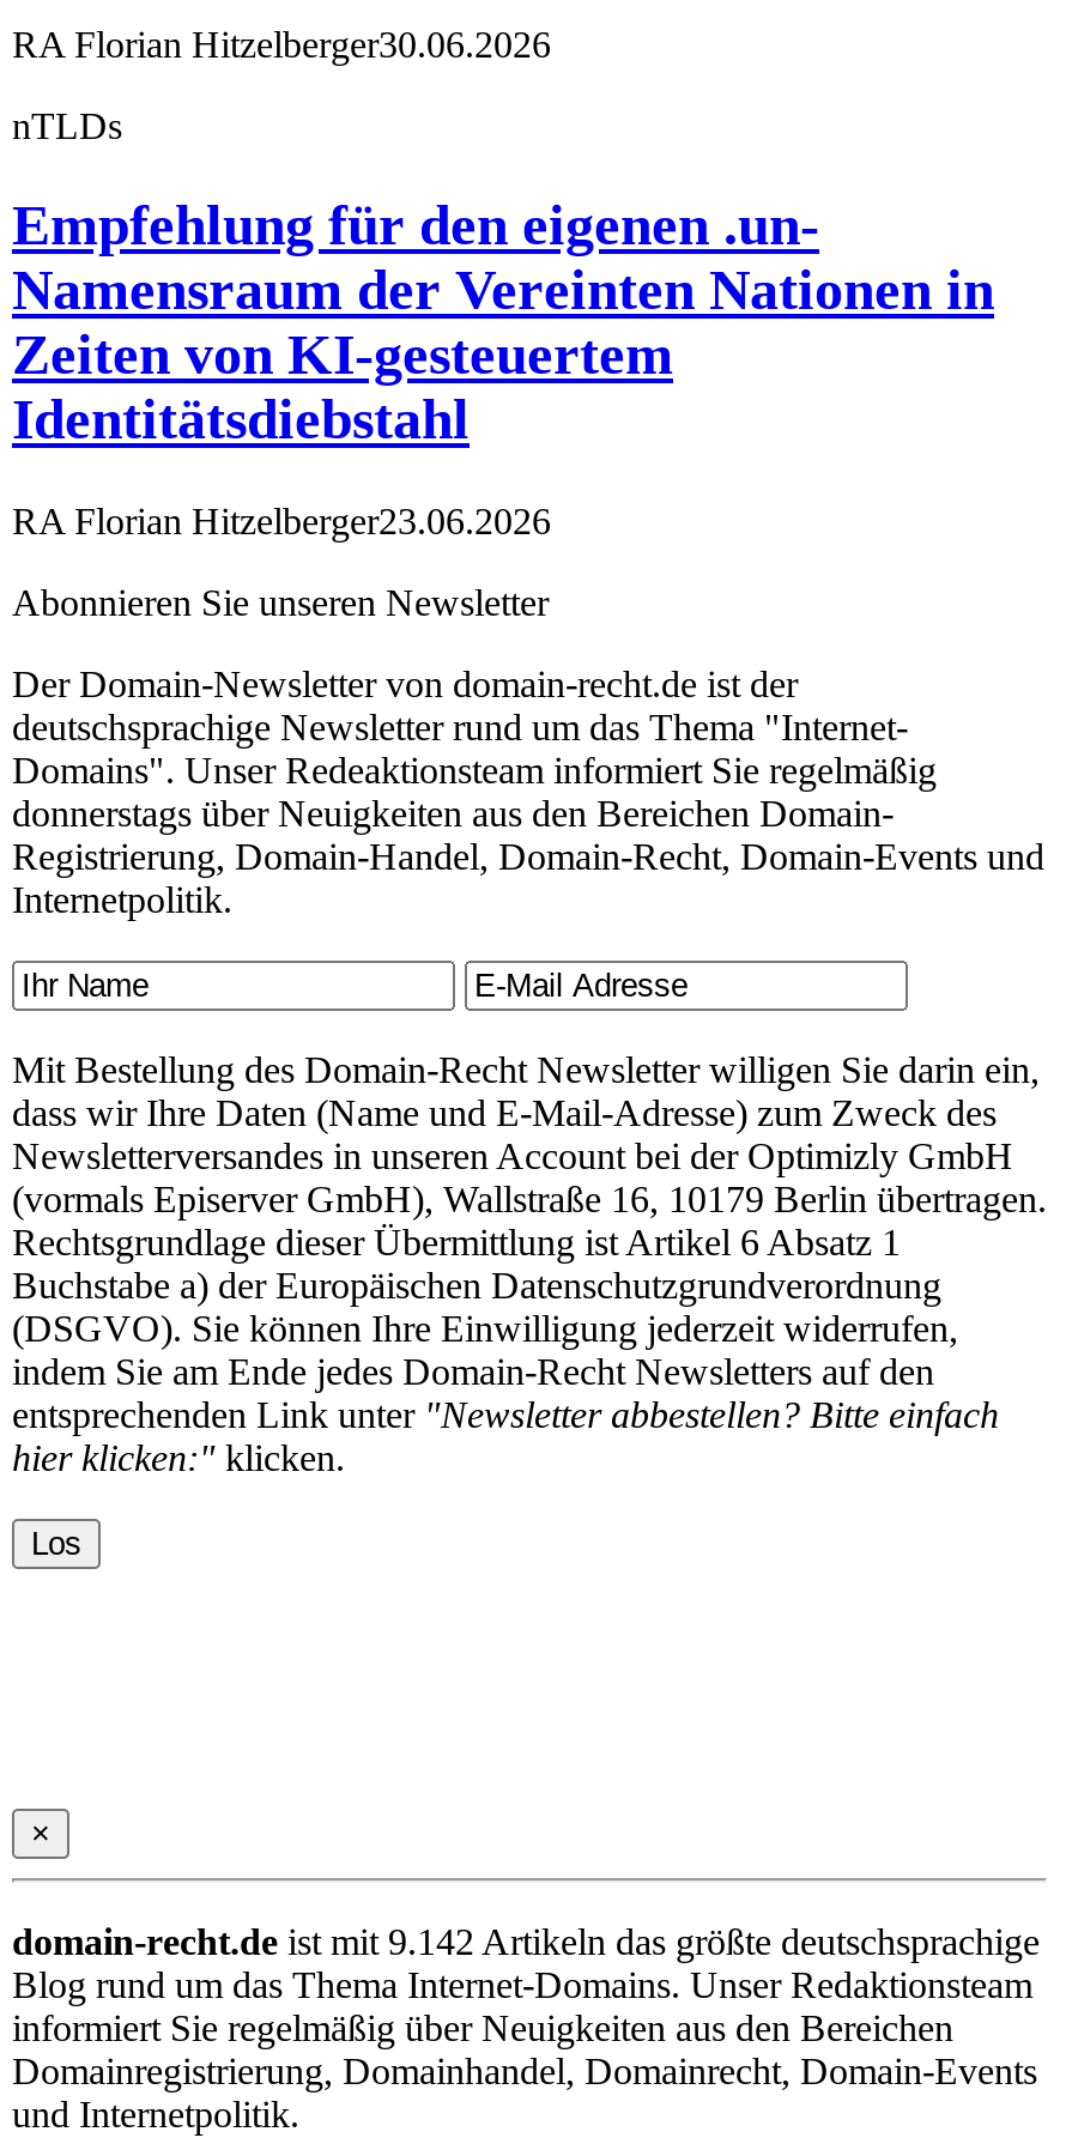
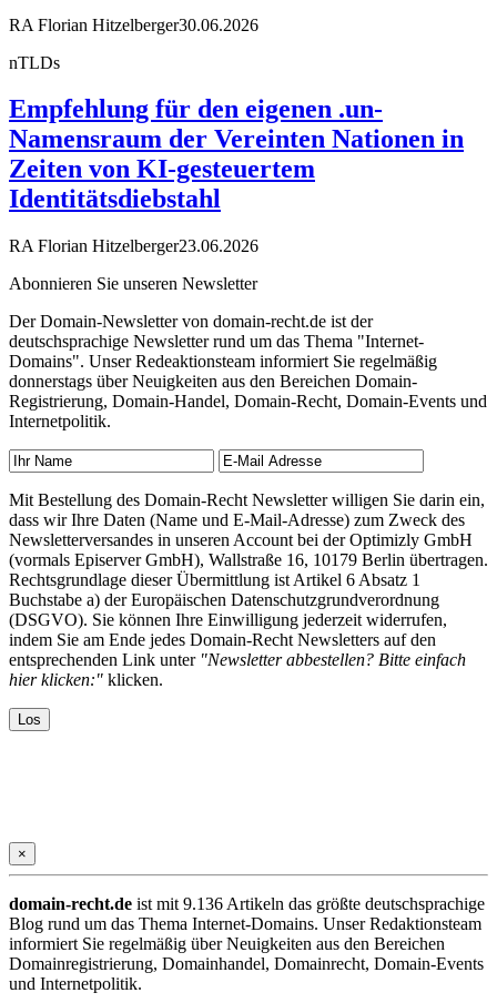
- domain-recht.de ist mit 9.142 Artikeln das größte deutschsprachige
+ domain-recht.de ist mit 9.136 Artikeln das größte deutschsprachige
